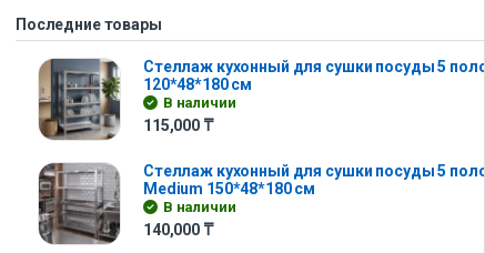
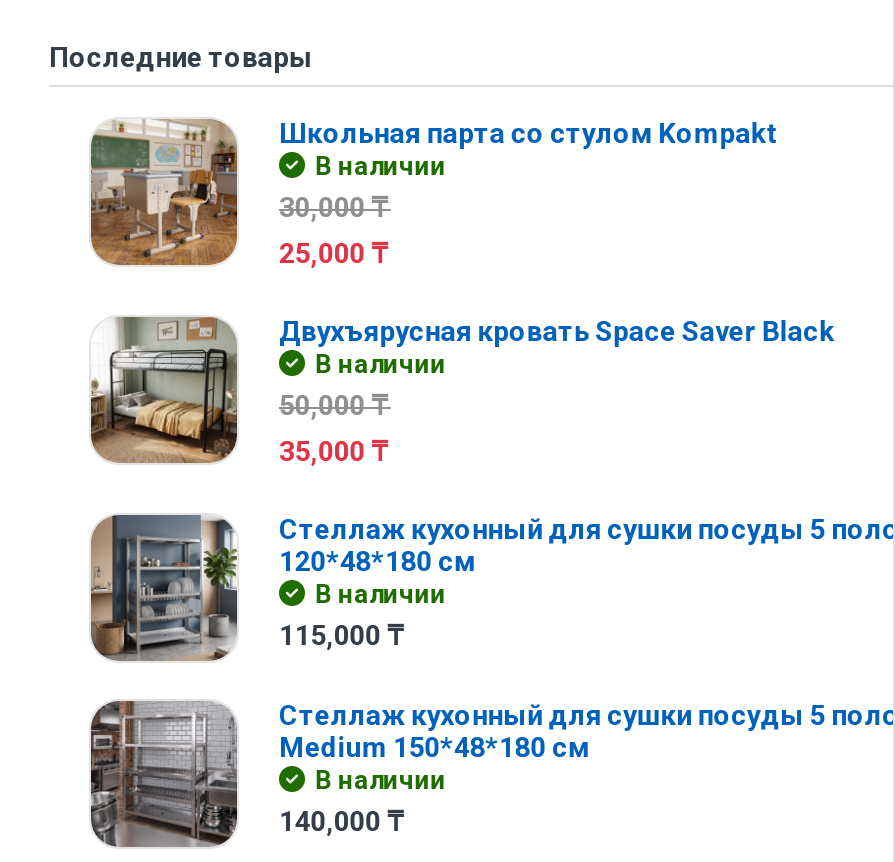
+ [image]
+ Школьная парта со стулом Kompakt
+ В наличии
+ 30,000₸
+ 25,000 ₸
+ Двухъярусная кровать Space Saver Black
+ В наличии
+ 50,000₸
+ 35,000 ₸

+ [image]
